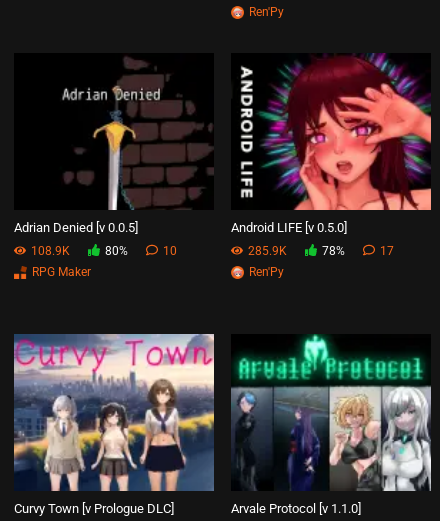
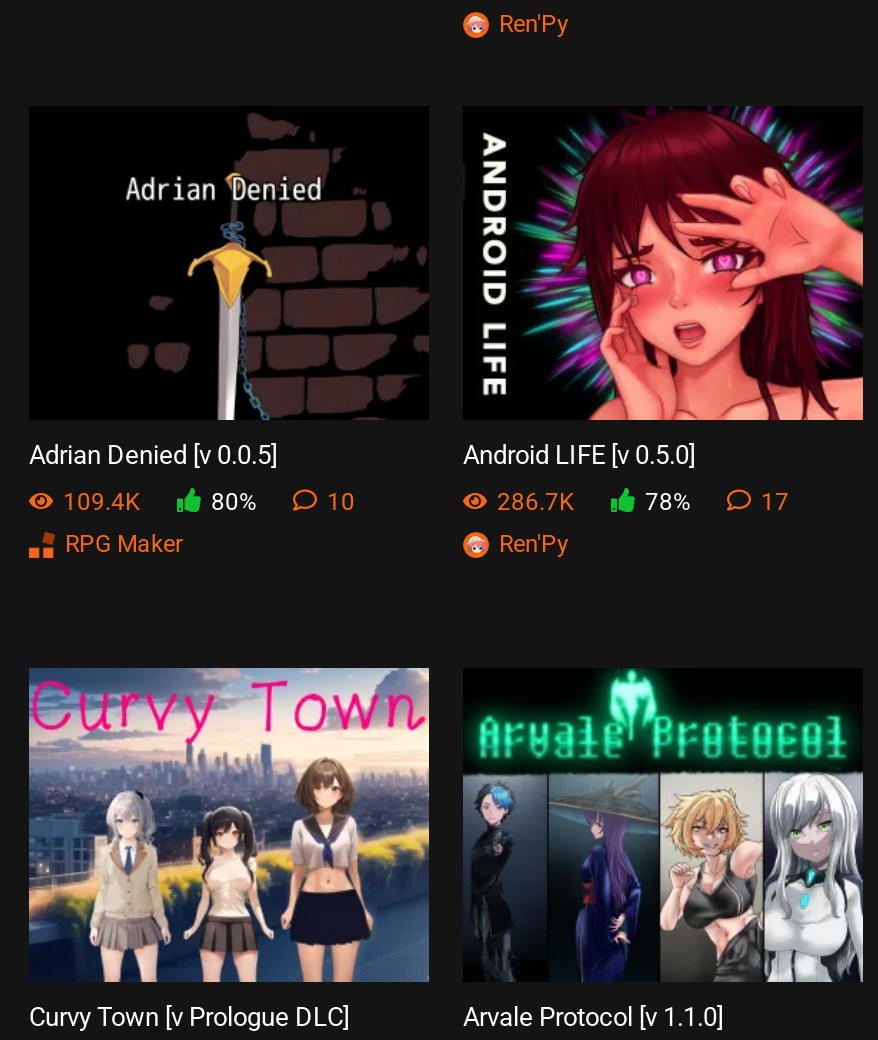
- 108.9K
+ 109.4K

- 285.9K
+ 286.7K
